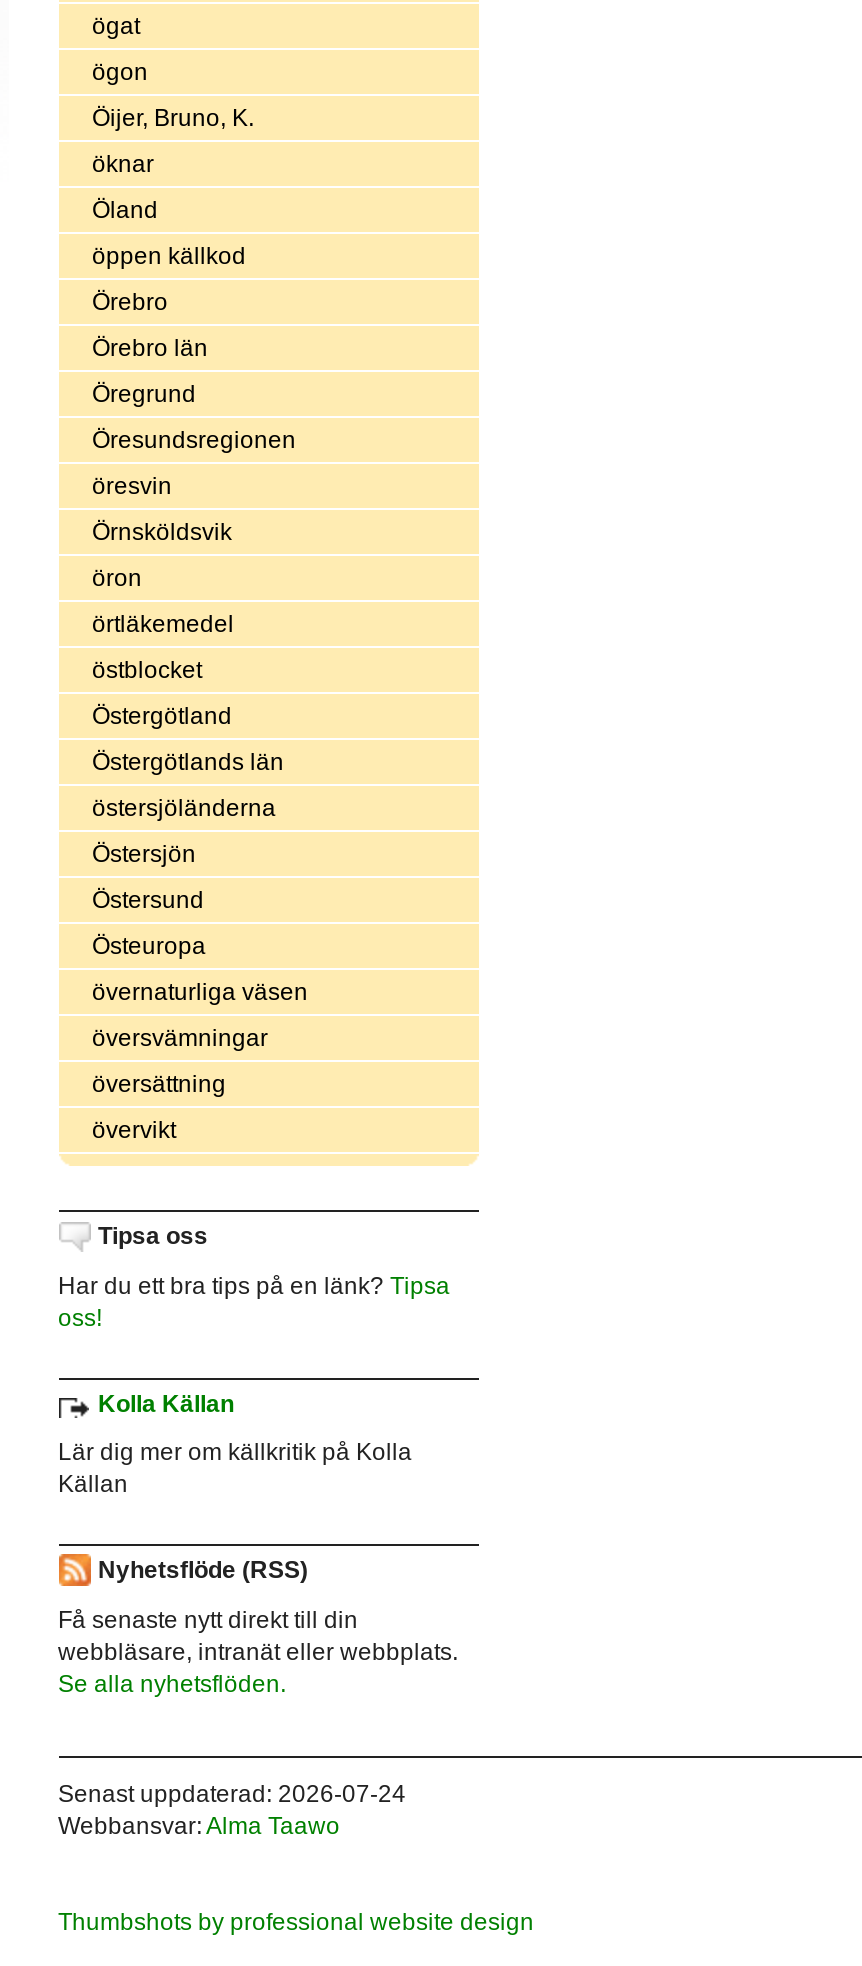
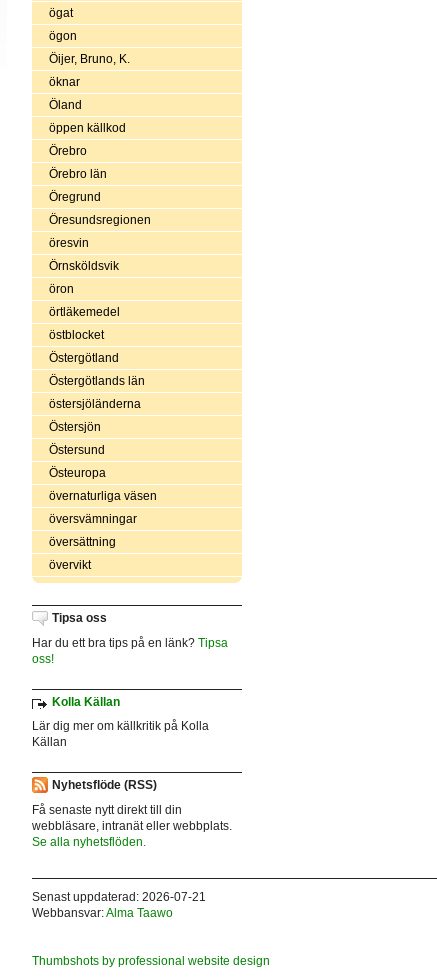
- Senast uppdaterad: 2026-07-24
+ Senast uppdaterad: 2026-07-21
